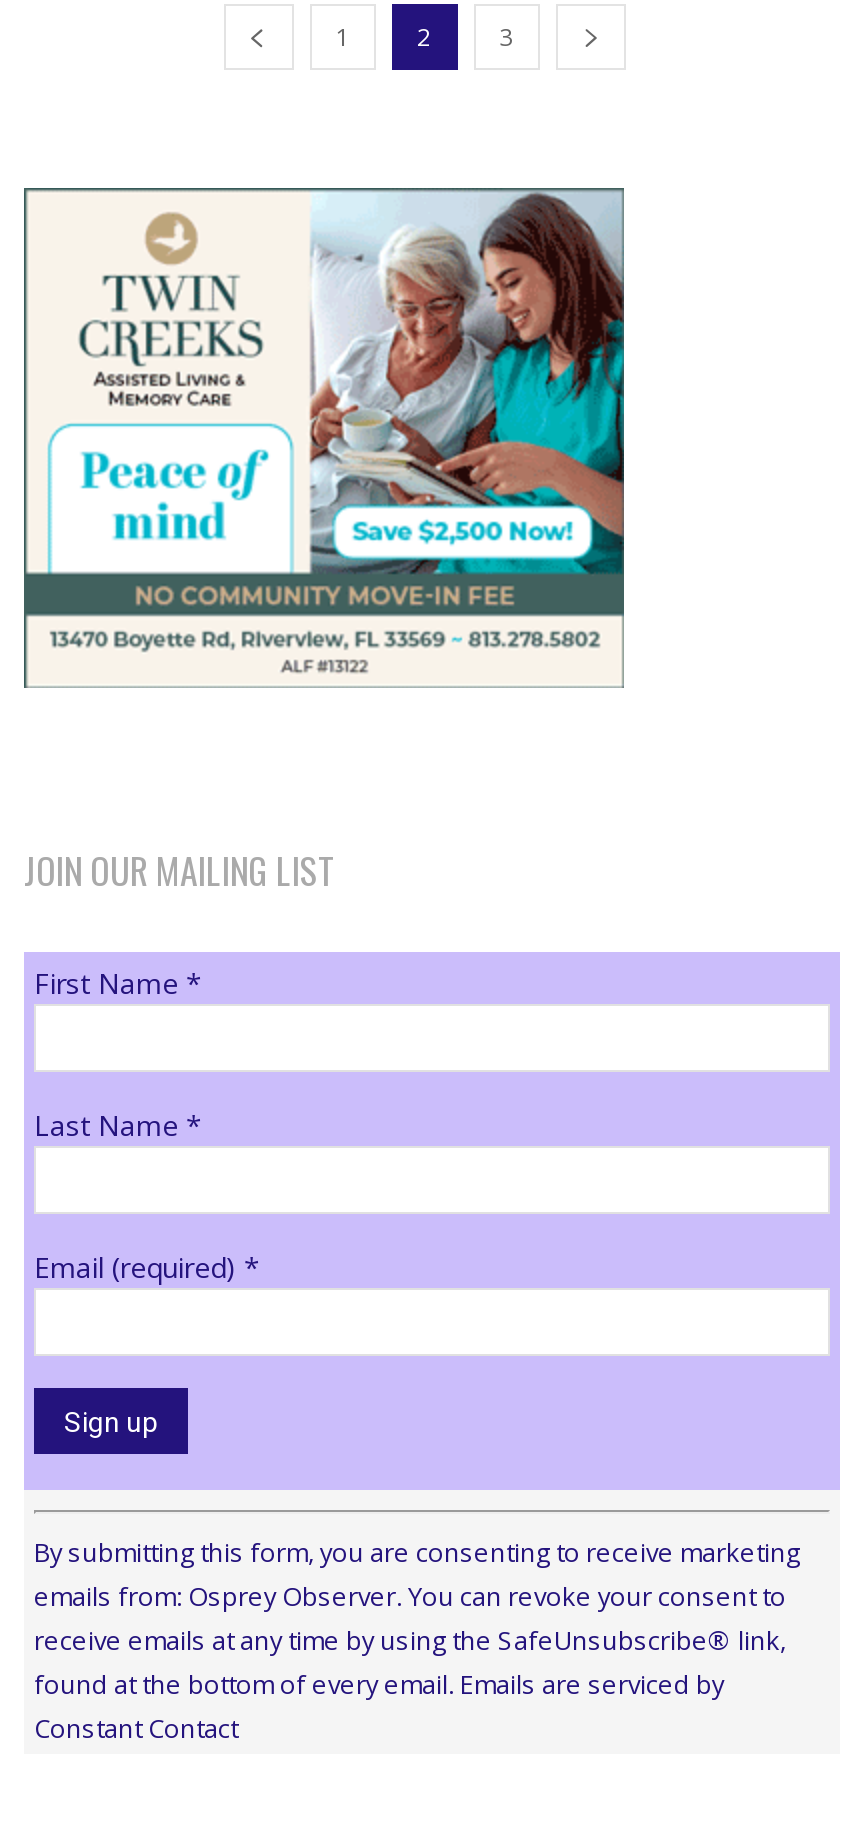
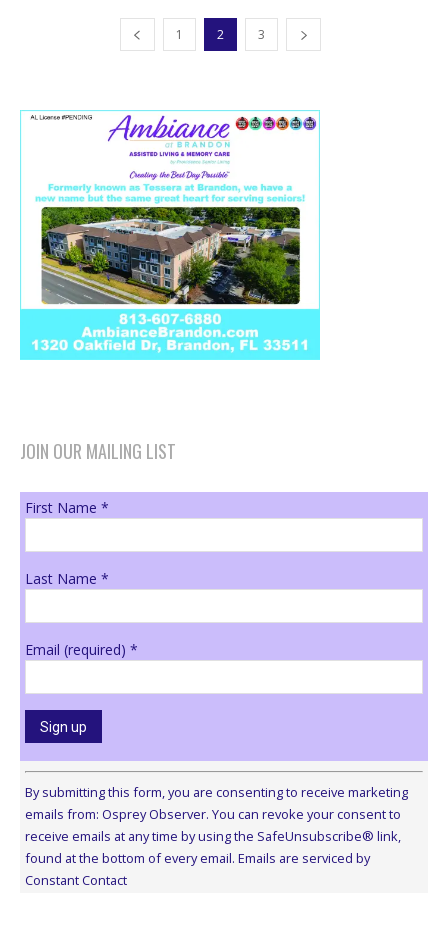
- [image]
+ [image]
